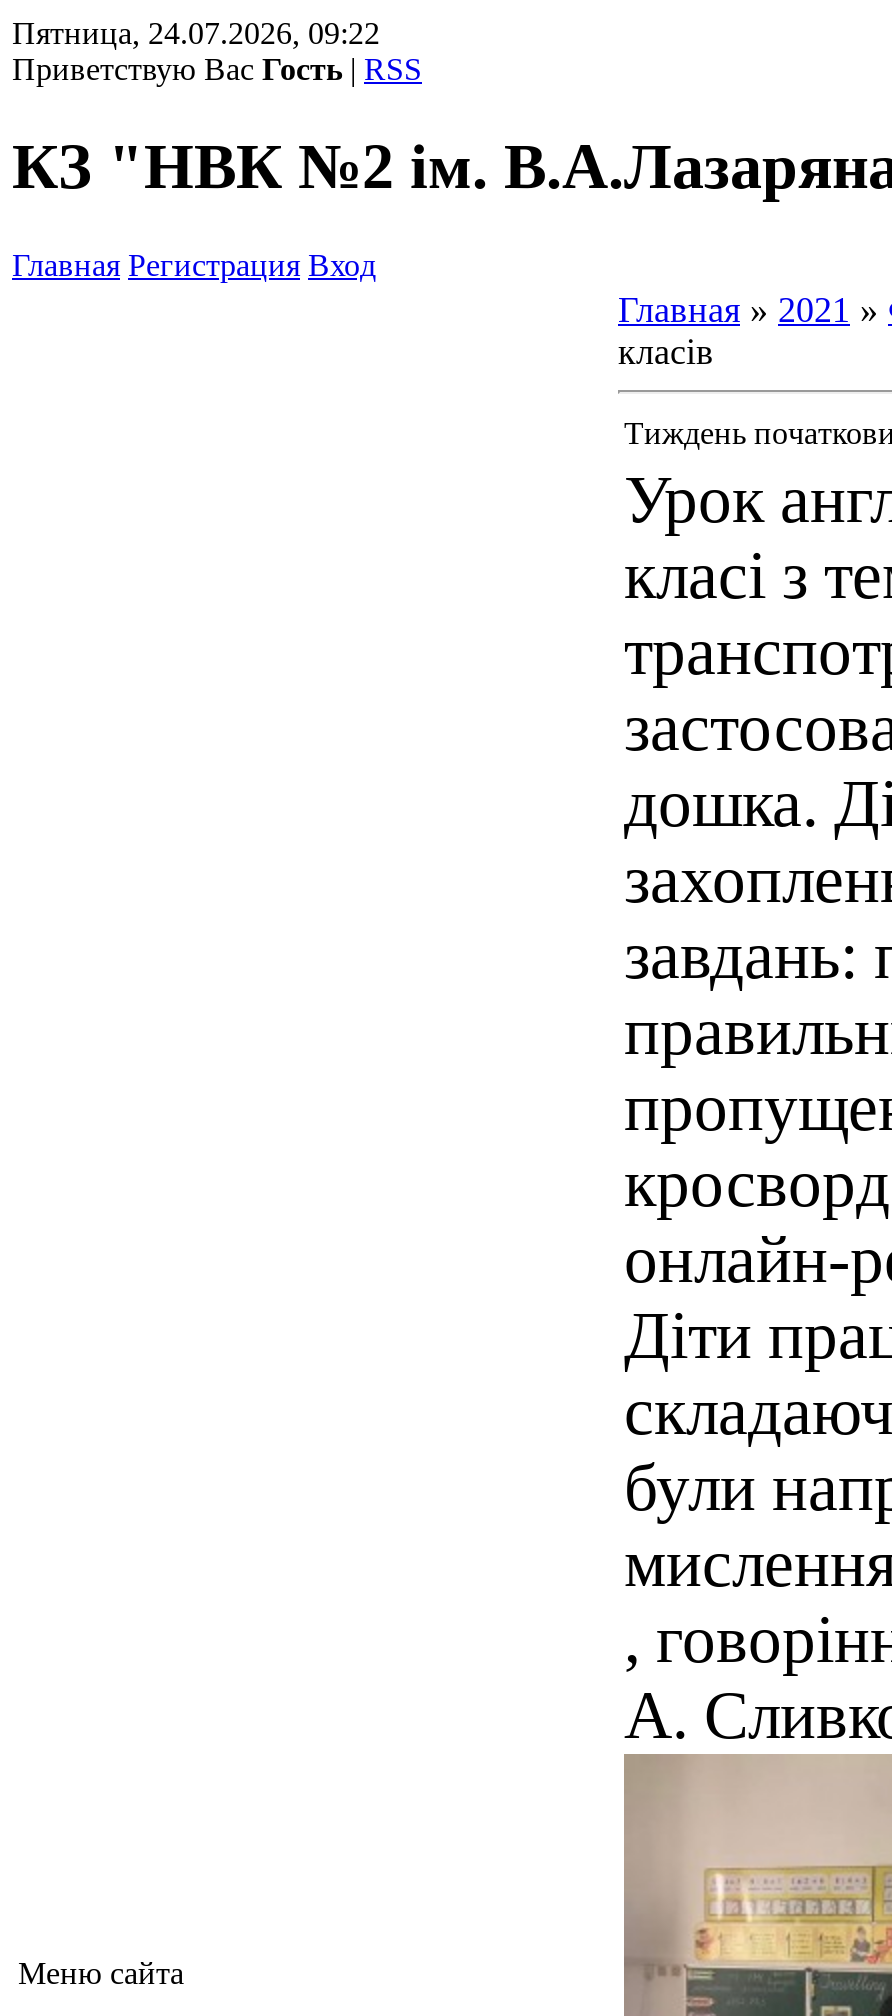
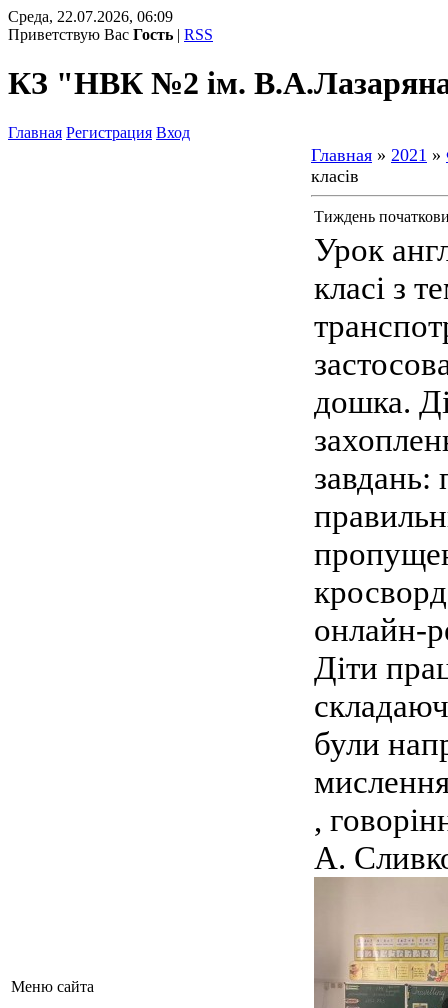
- Пятница, 24.07.2026, 09:22
+ Среда, 22.07.2026, 06:09
